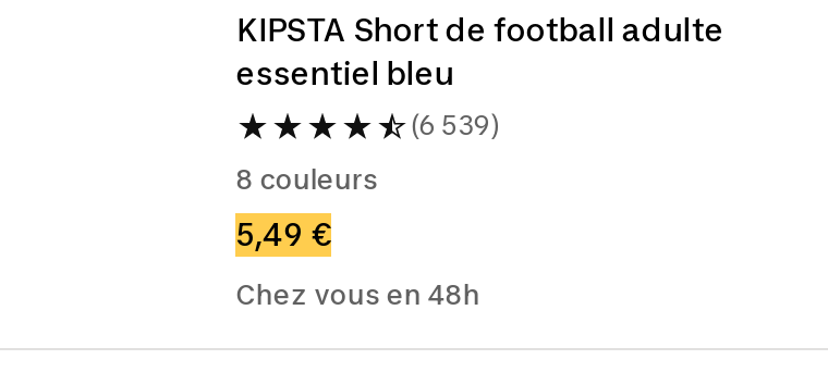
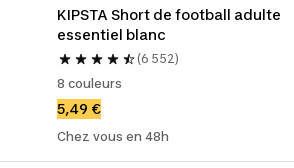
- essentiel bleu
+ essentiel blanc

- (6 539)
+ (6 552)
